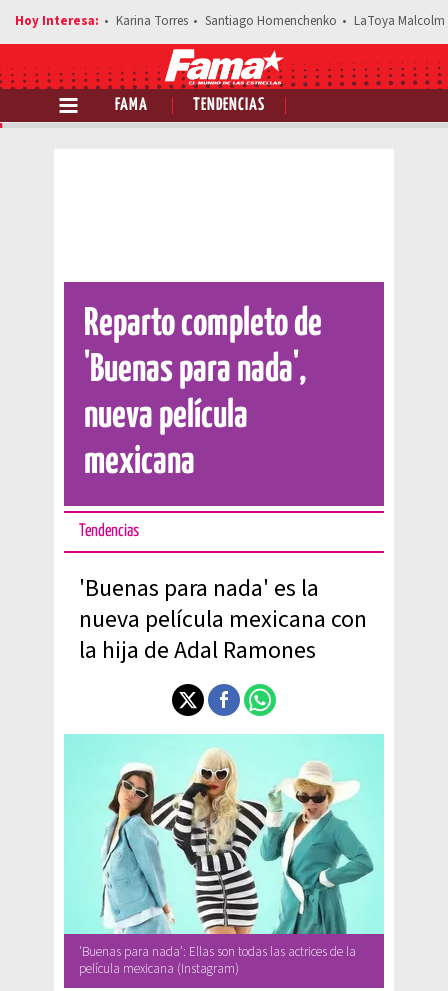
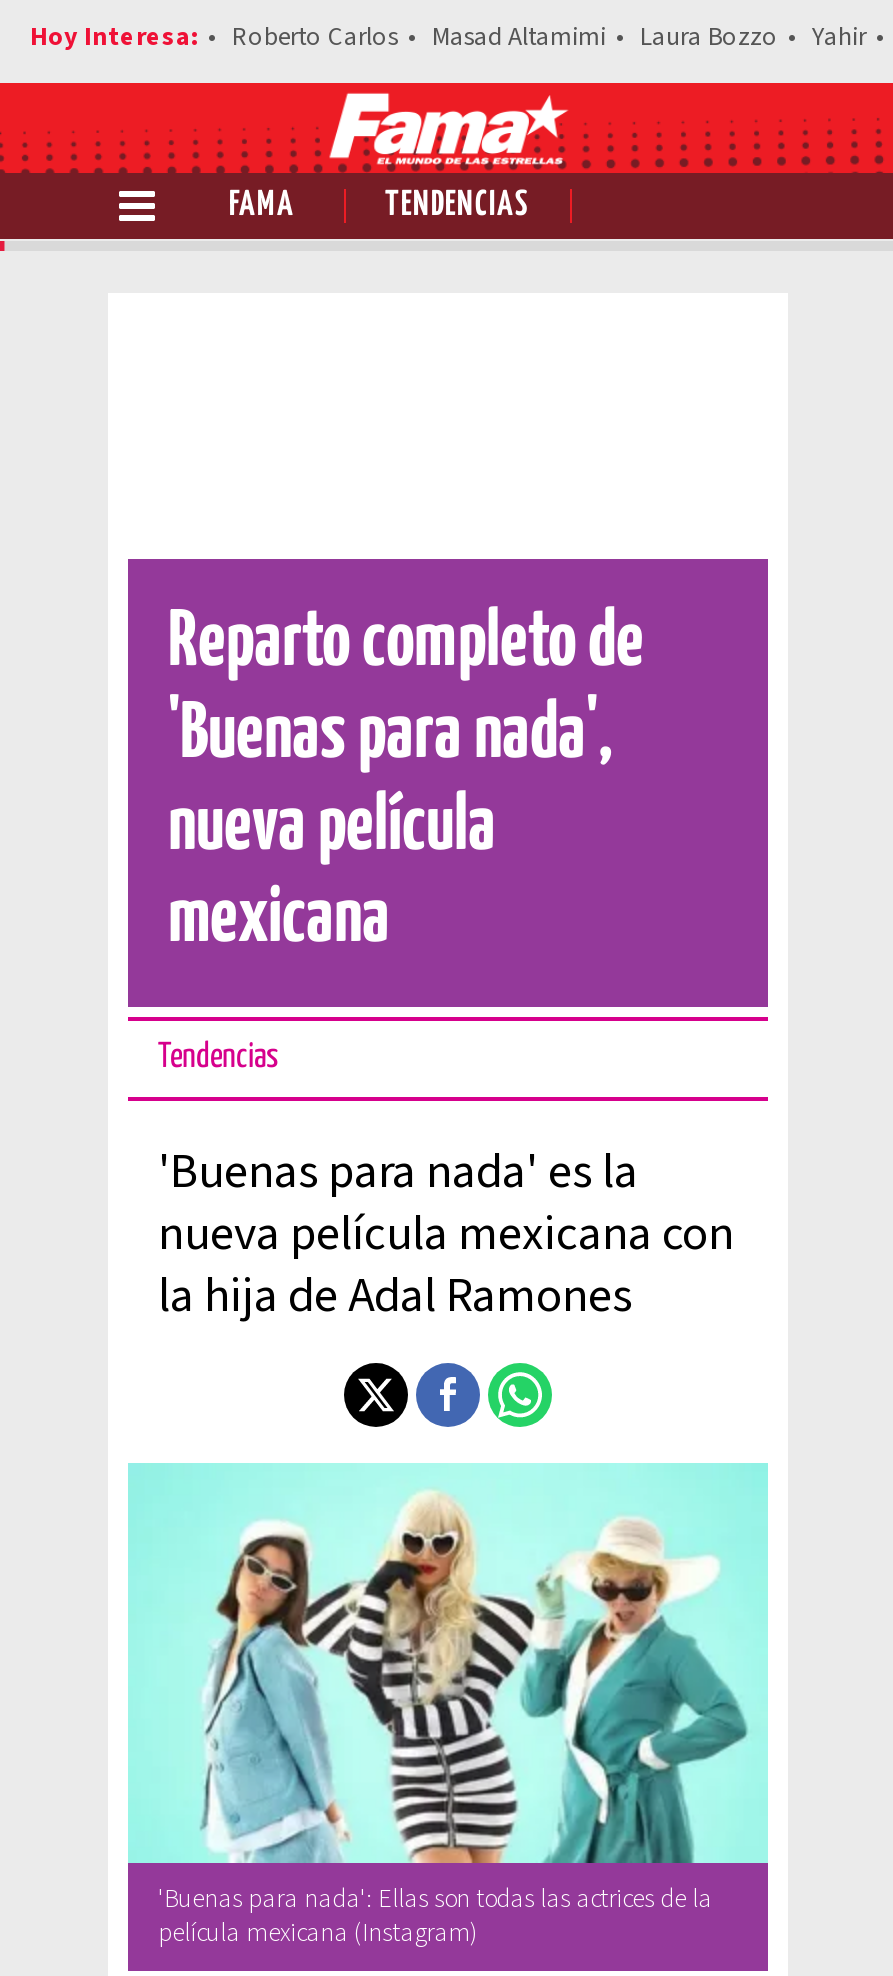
- Karina Torres
- Santiago Homenchenko
- LaToya Malcolm
+ Roberto Carlos
+ Masad Altamimi
+ Laura Bozzo
+ Yahir
